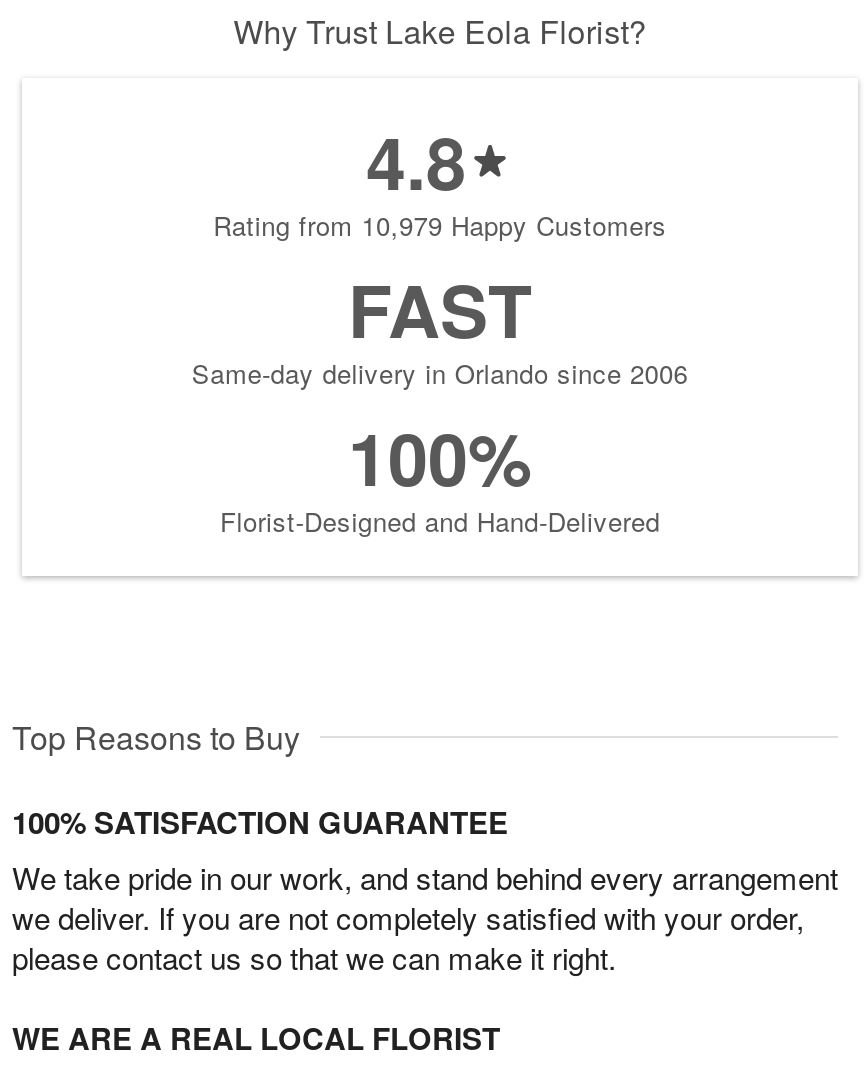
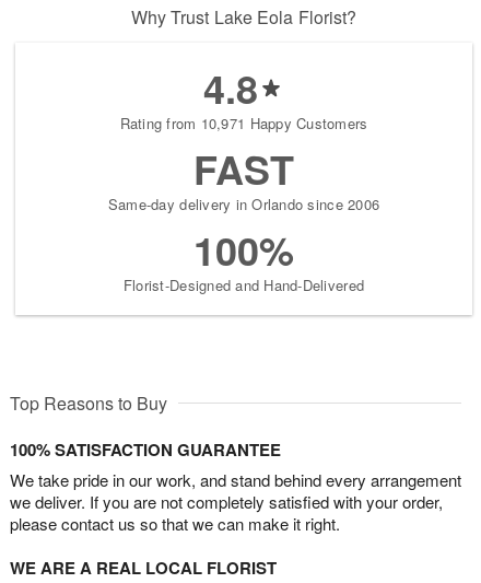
- Rating from 10,979 Happy Customers
+ Rating from 10,971 Happy Customers
